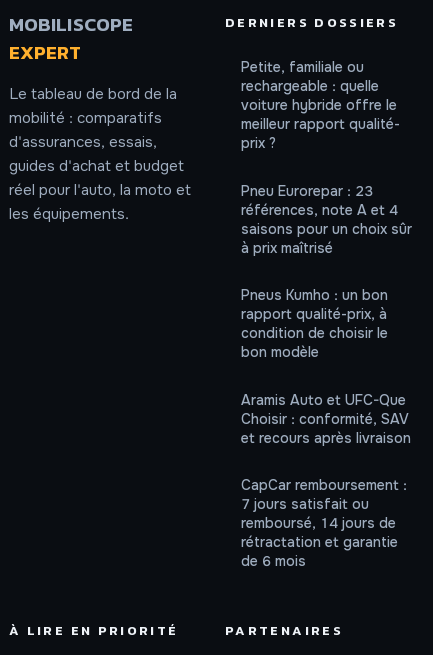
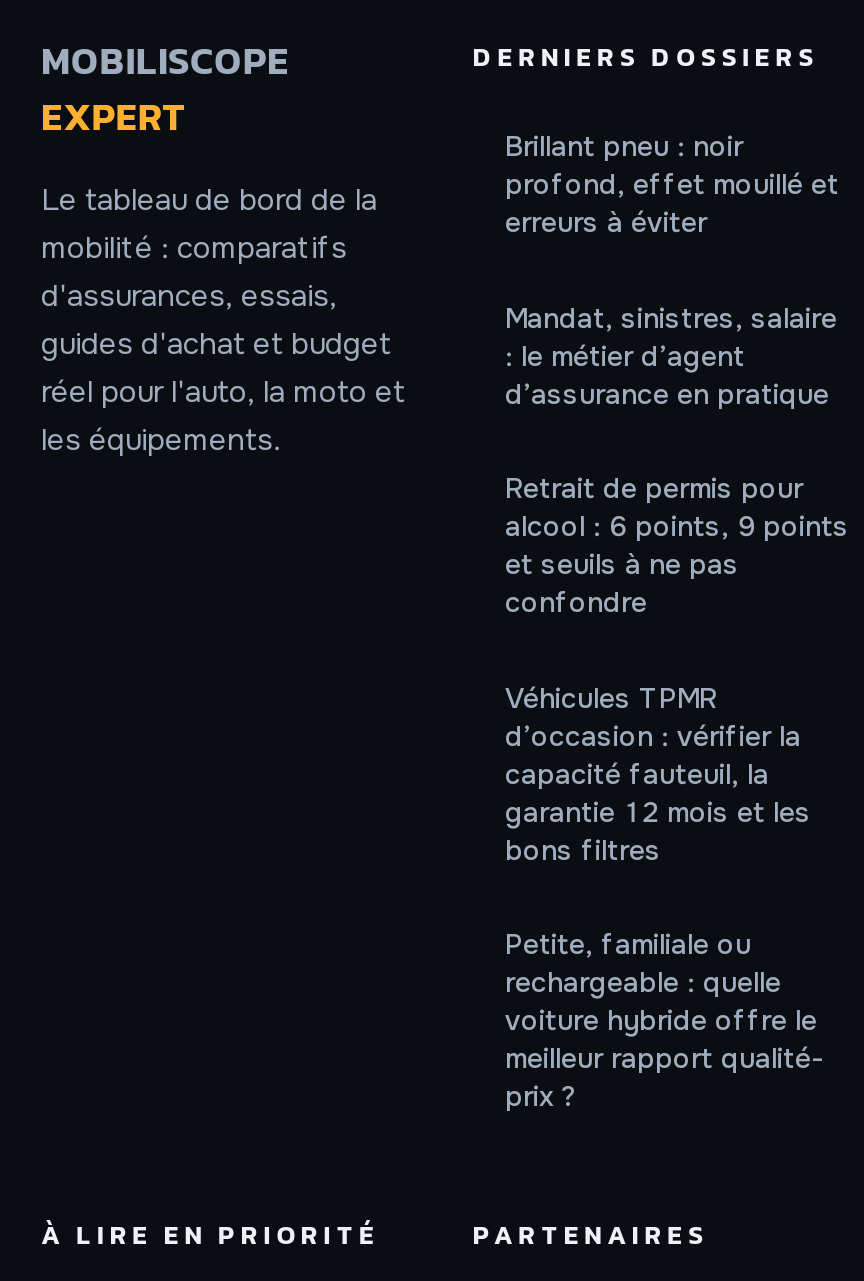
moved down: Petite, familiale ou | rechargeable : quelle | voiture hybride offre le | meilleur rapport qualité- | prix ?

+ Brillant pneu : noir
+ profond, effet mouillé et
+ erreurs à éviter
+ Mandat, sinistres, salaire
+ : le métier d’agent
+ d’assurance en pratique
+ Retrait de permis pour
+ alcool : 6 points, 9 points
+ et seuils à ne pas
+ confondre
+ Véhicules TPMR
+ d’occasion : vérifier la
+ capacité fauteuil, la
+ garantie 12 mois et les
+ bons filtres

- Pneu Eurorepar : 23
- références, note A et 4
- saisons pour un choix sûr
- à prix maîtrisé
- Pneus Kumho : un bon
- rapport qualité-prix, à
- condition de choisir le
- bon modèle
- Aramis Auto et UFC-Que
- Choisir : conformité, SAV
- et recours après livraison
- CapCar remboursement :
- 7 jours satisfait ou
- remboursé, 14 jours de
- rétractation et garantie
- de 6 mois
